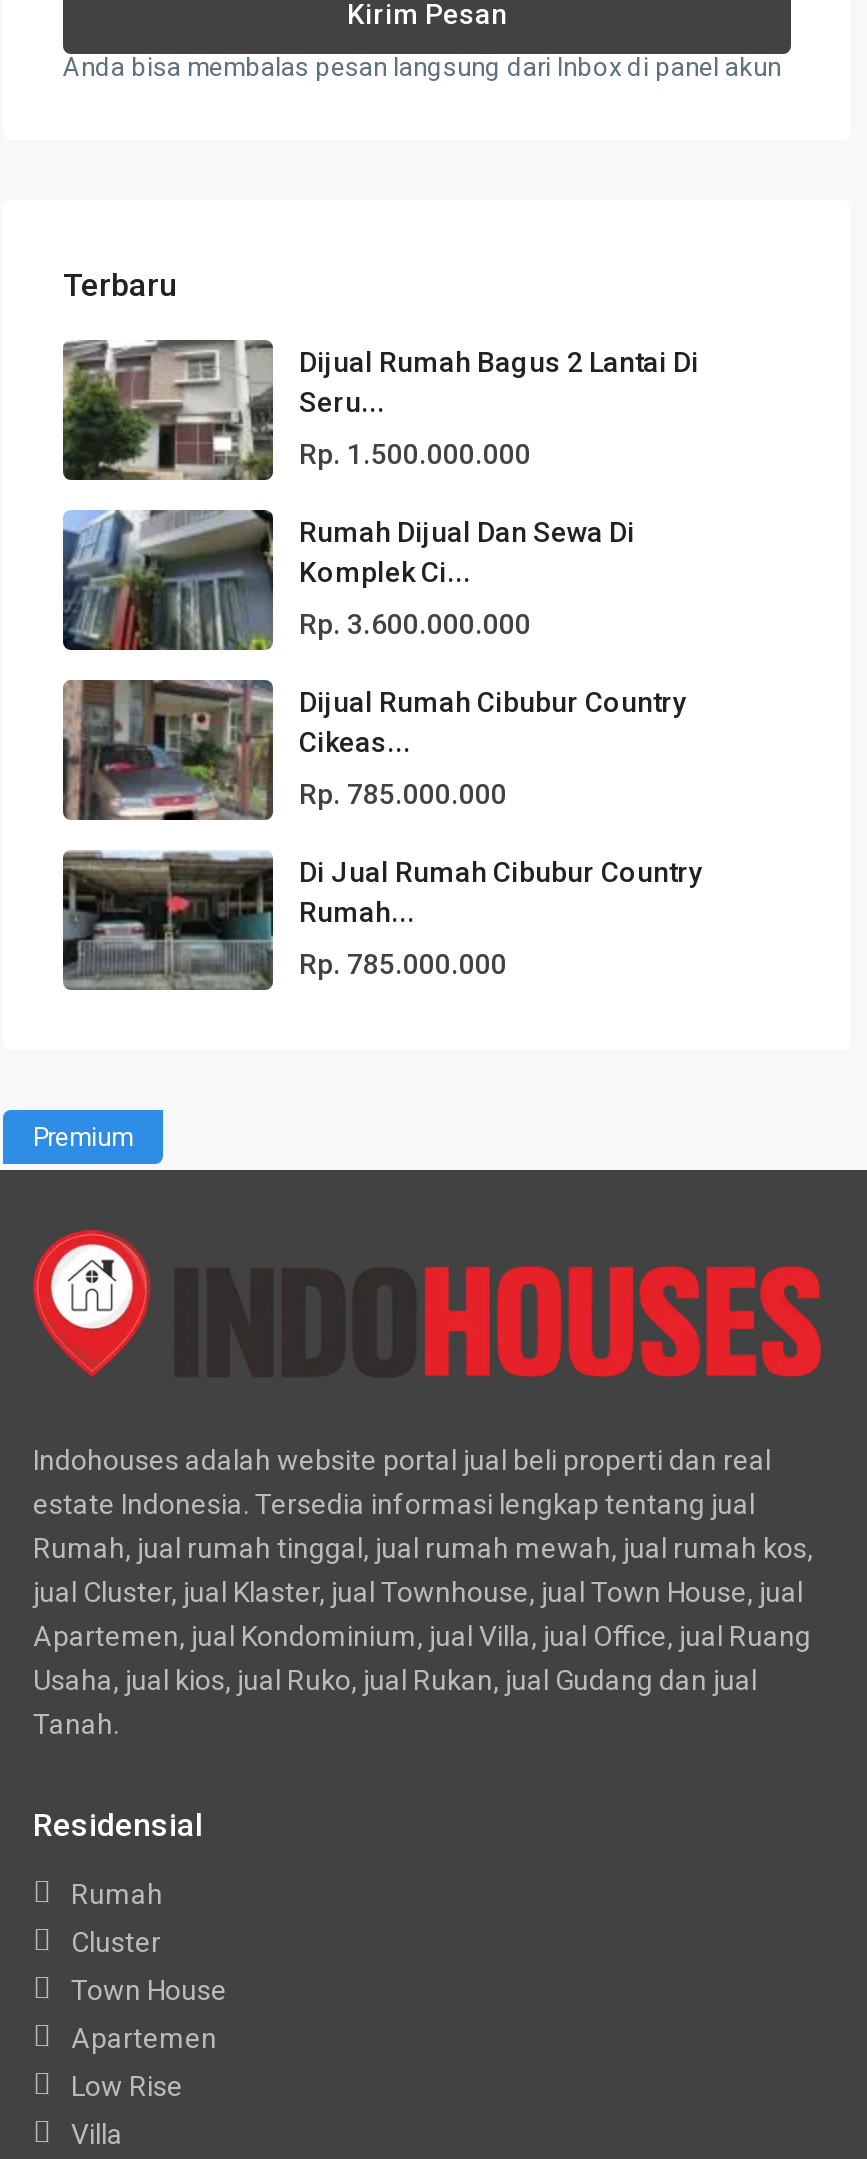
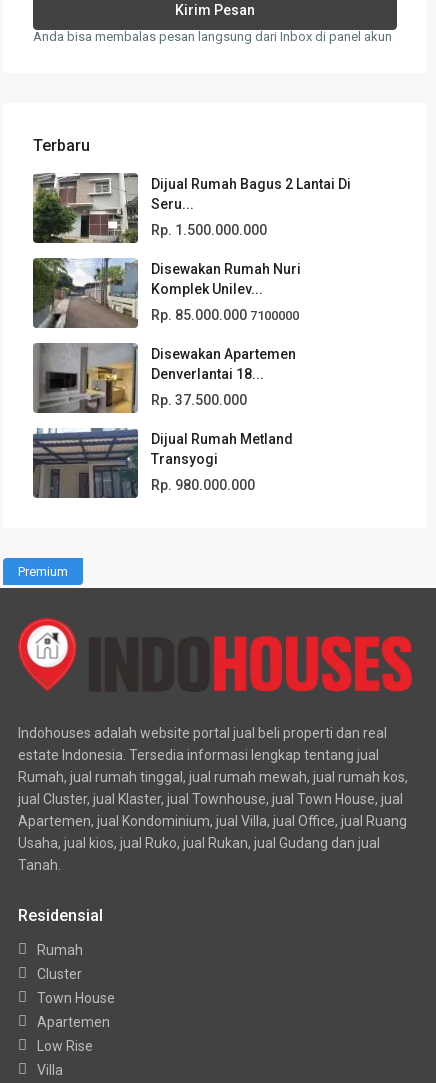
- [image]
- Rumah Dijual Dan Sewa Di
- Komplek Ci...
+ [image]
+ Disewakan Rumah Nuri
+ Komplek Unilev...

- Rp. 3.600.000.000
+ Rp. 85.000.000 7100000

- [image]
- Dijual Rumah Cibubur Country
- Cikeas...
+ [image]
+ Disewakan Apartemen
+ Denverlantai 18...

- Rp. 785.000.000
+ Rp. 37.500.000

- [image]
- Di Jual Rumah Cibubur Country
- Rumah...
+ [image]
+ Dijual Rumah Metland
+ Transyogi

- Rp. 785.000.000
+ Rp. 980.000.000
